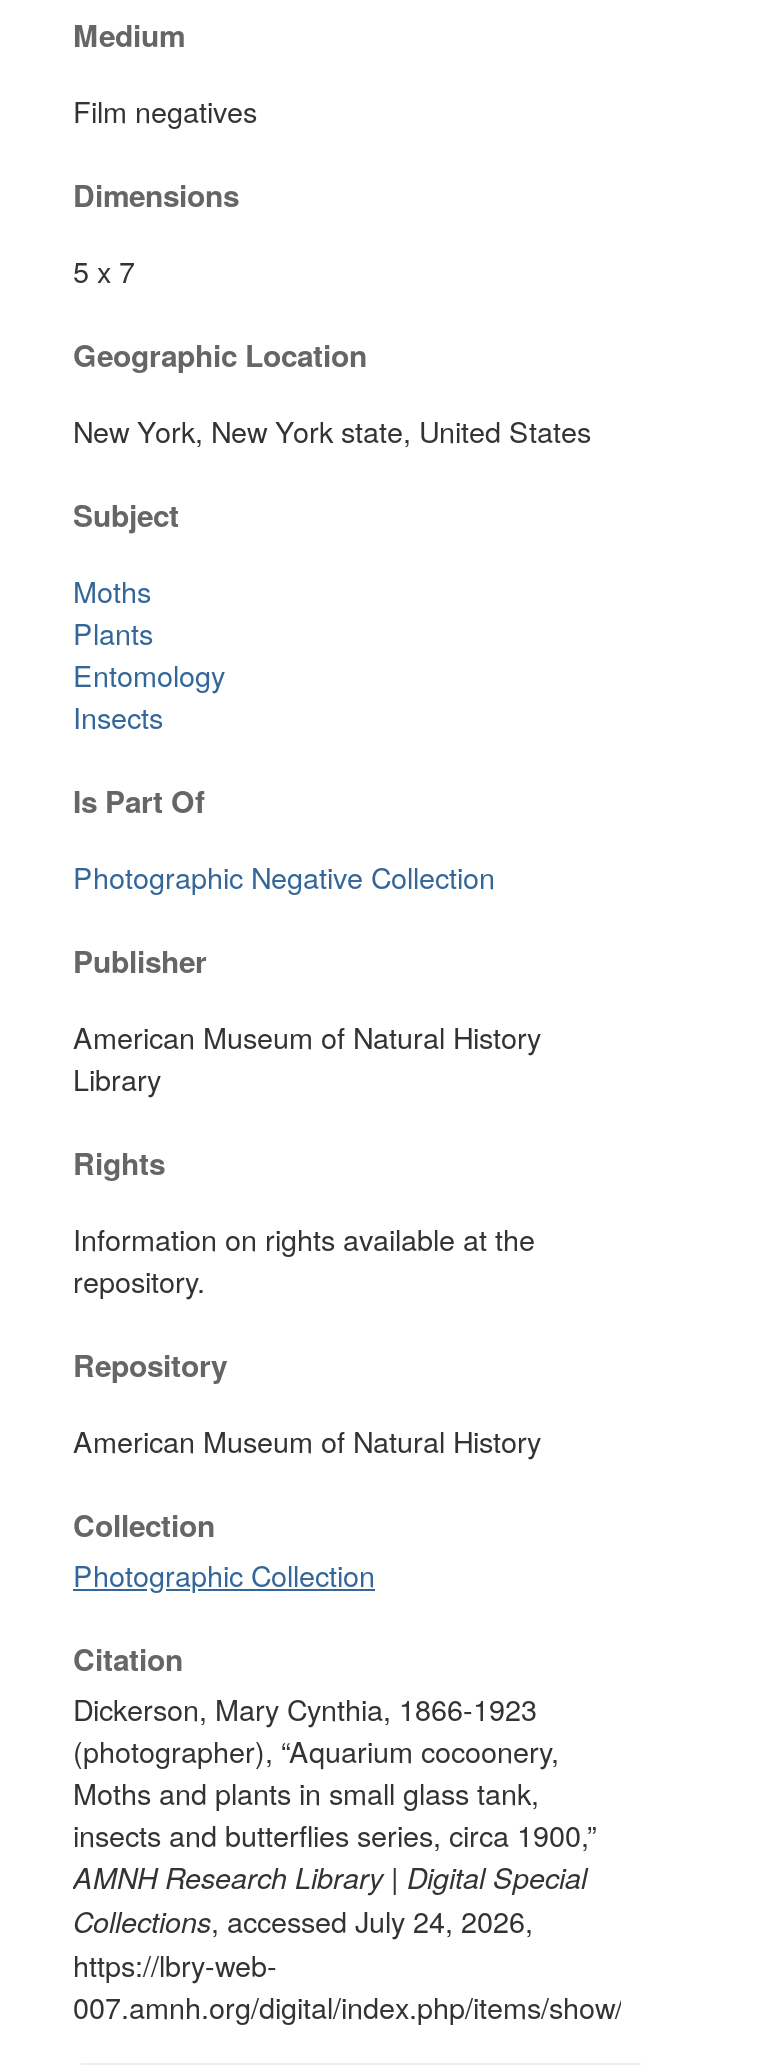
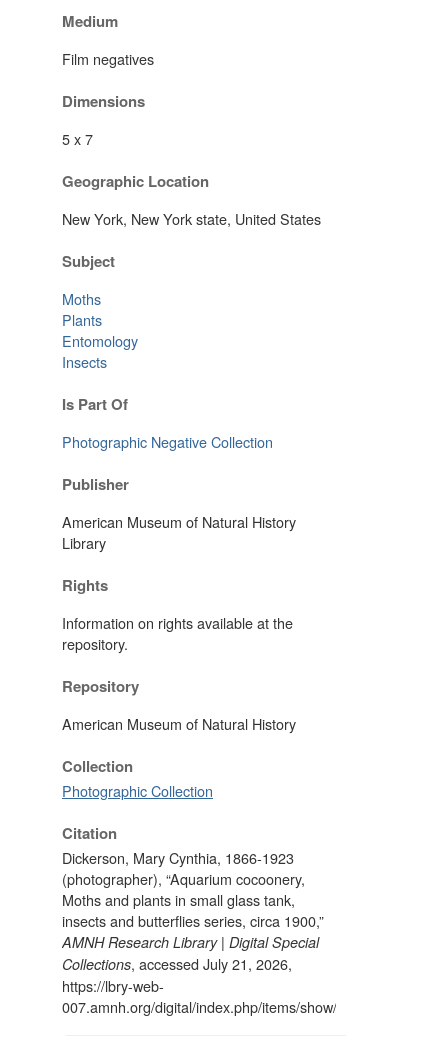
- Collections, accessed July 24, 2026,
+ Collections, accessed July 21, 2026,
